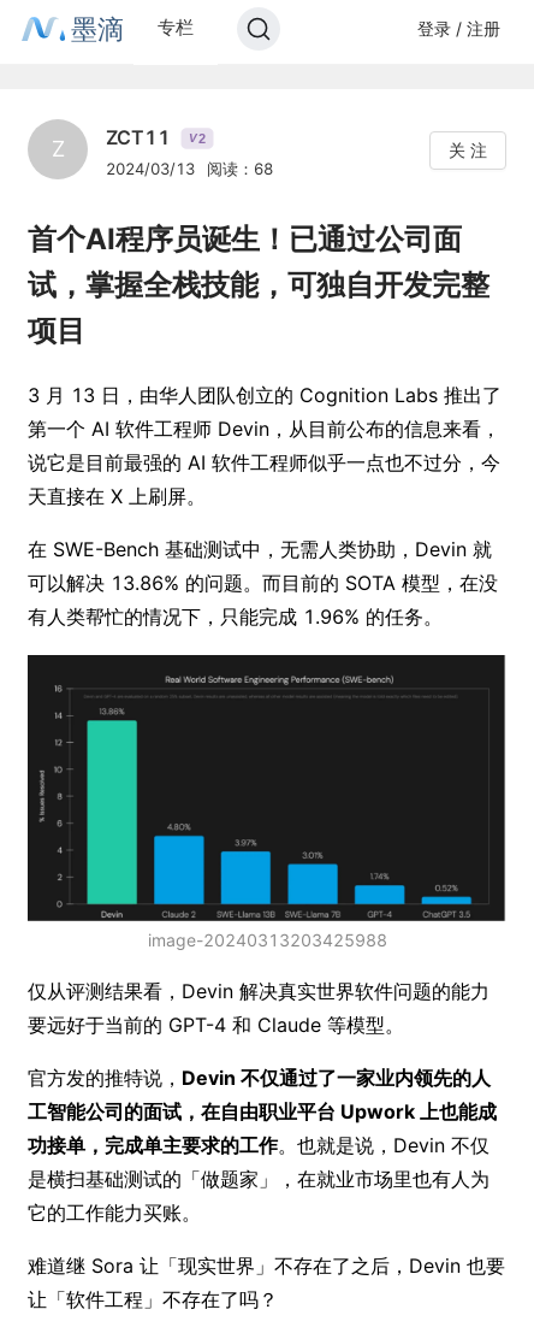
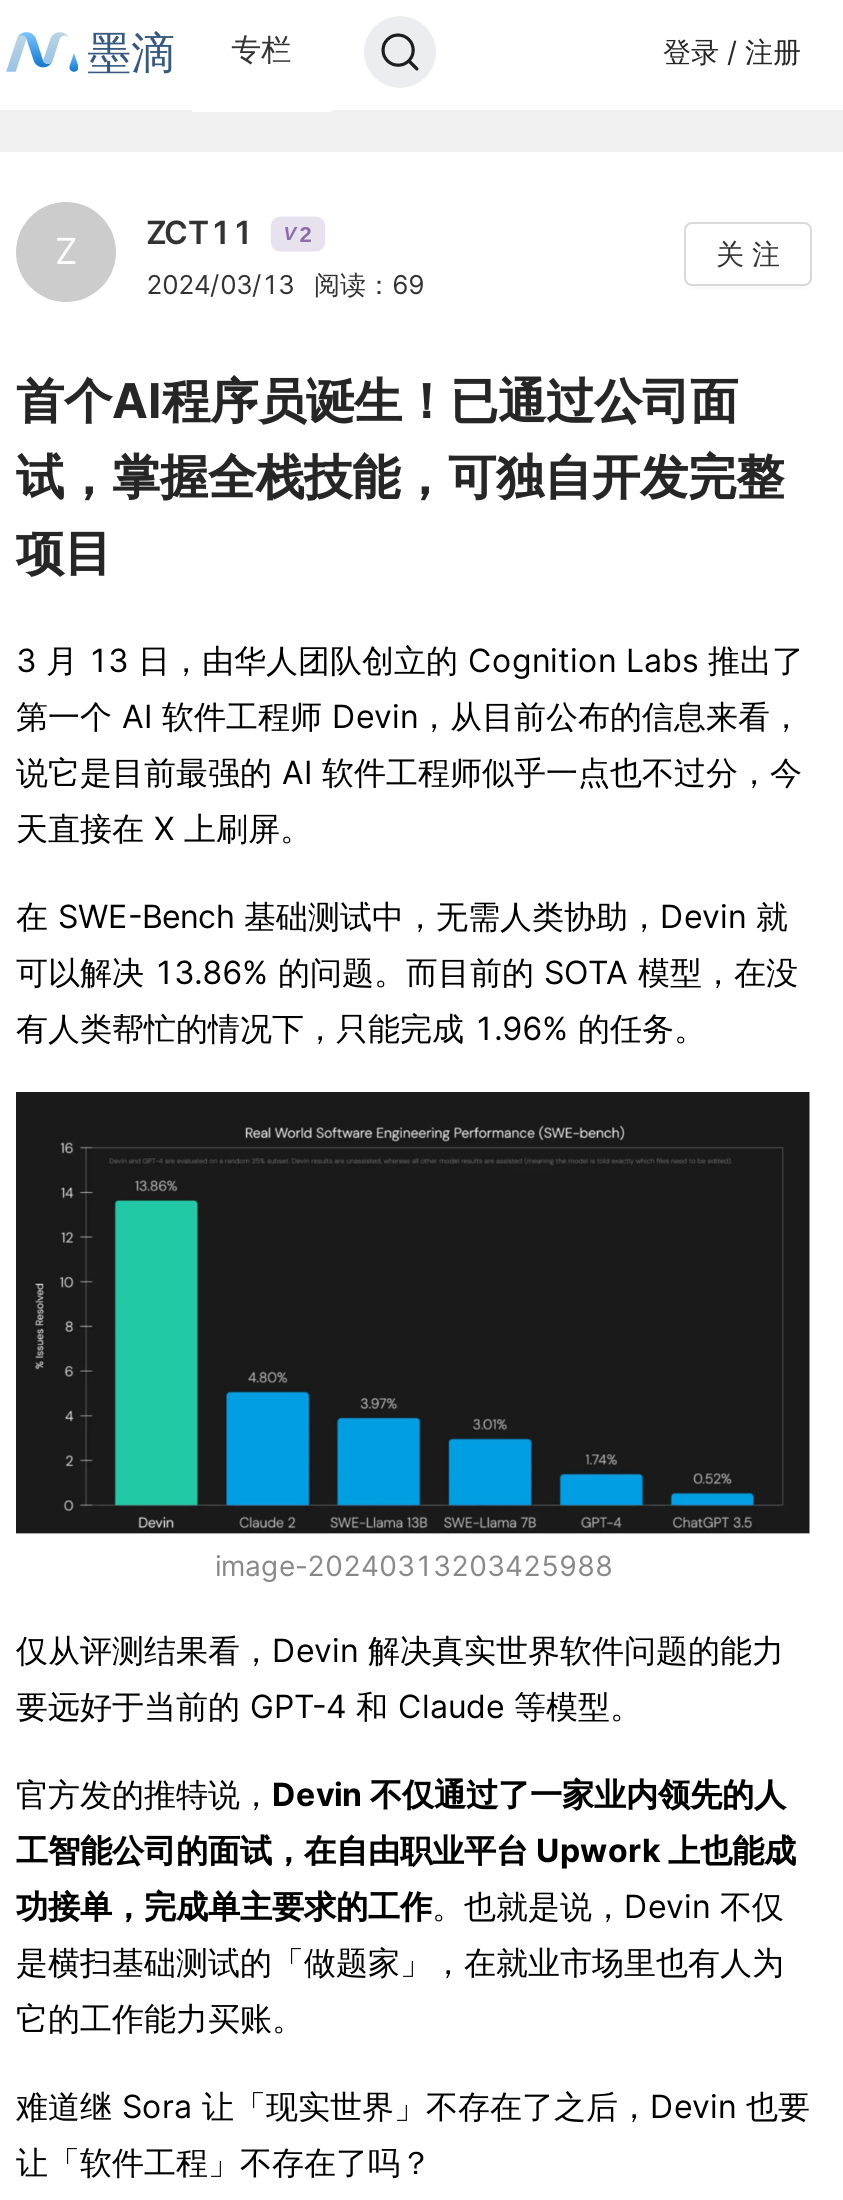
- 2024/03/13 阅读：68
+ 2024/03/13 阅读：69
